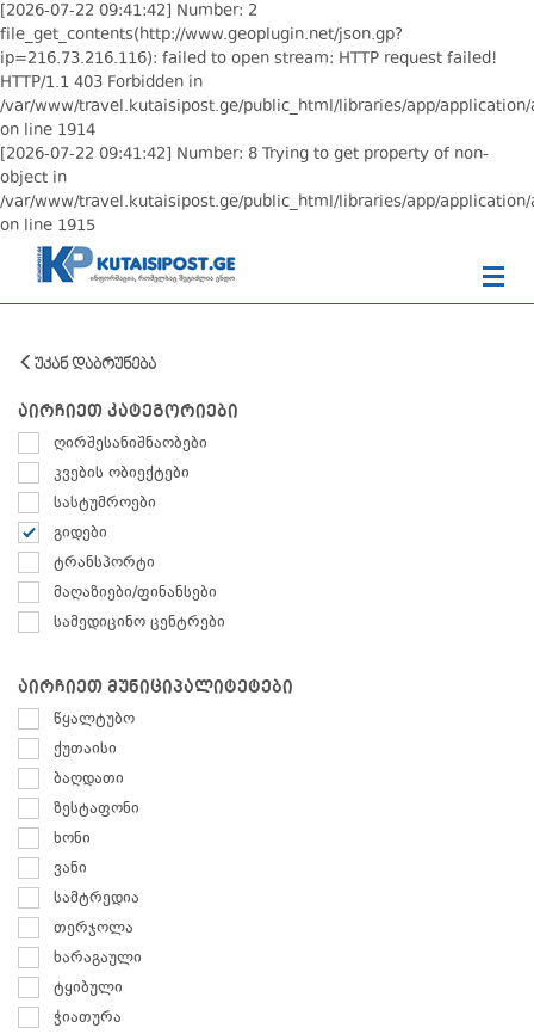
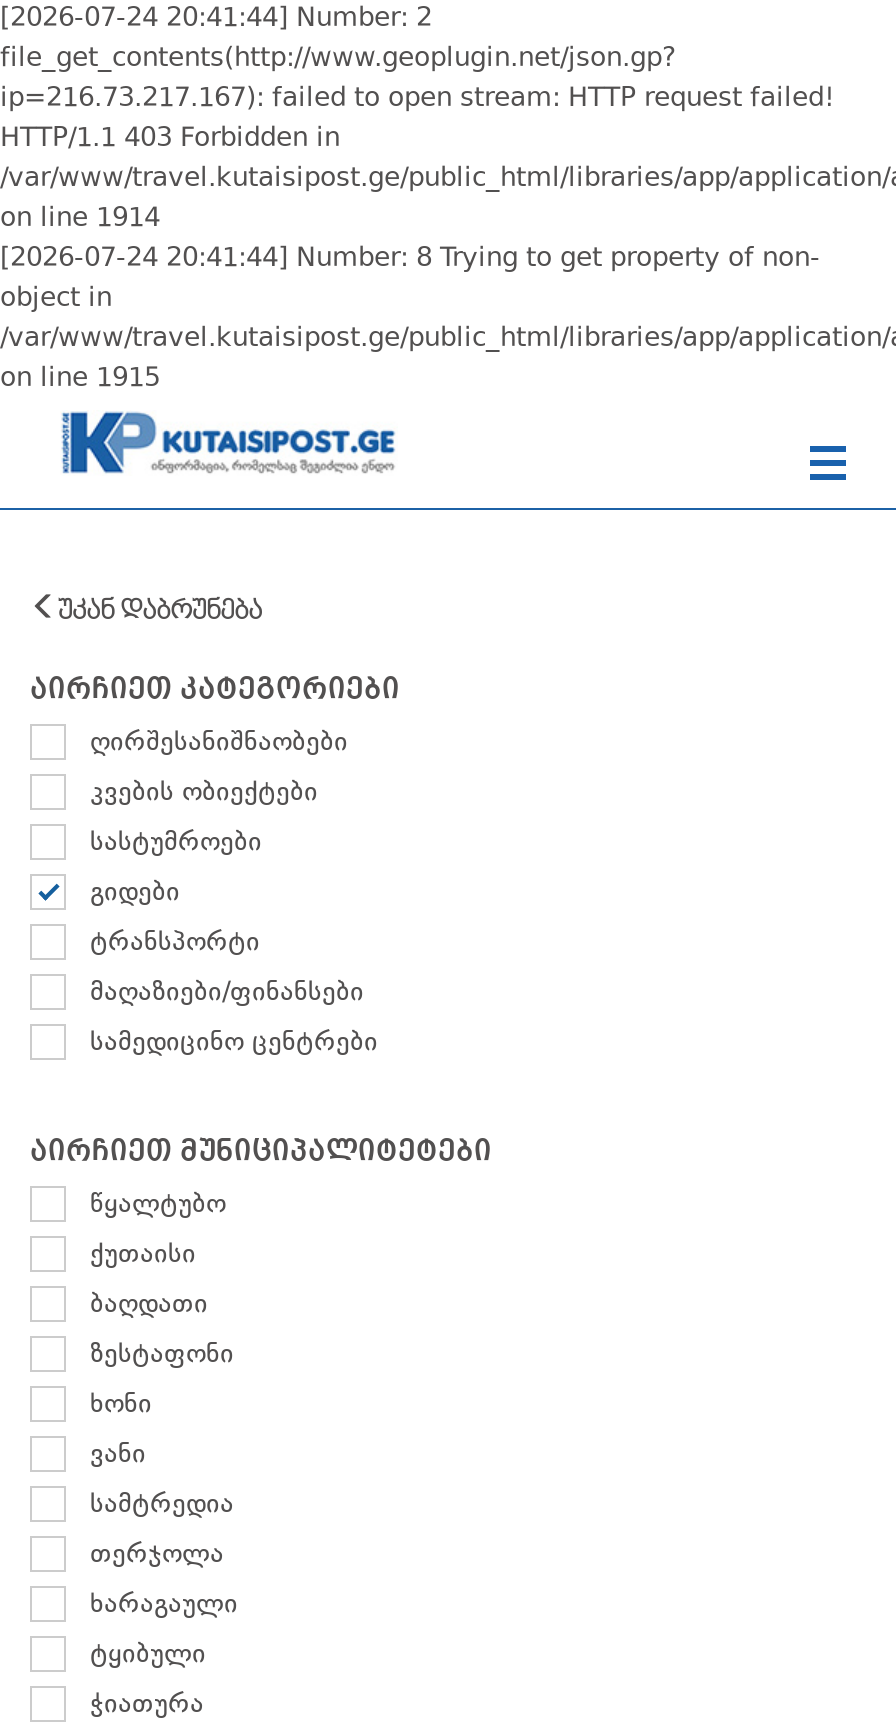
- [2026-07-22 09:41:42] Number: 2
+ [2026-07-24 20:41:44] Number: 2

- ip=216.73.216.116): failed to open stream: HTTP request failed!
+ ip=216.73.217.167): failed to open stream: HTTP request failed!

- [2026-07-22 09:41:42] Number: 8 Trying to get property of non-
+ [2026-07-24 20:41:44] Number: 8 Trying to get property of non-
